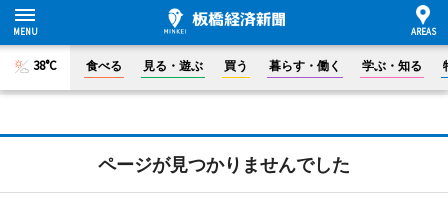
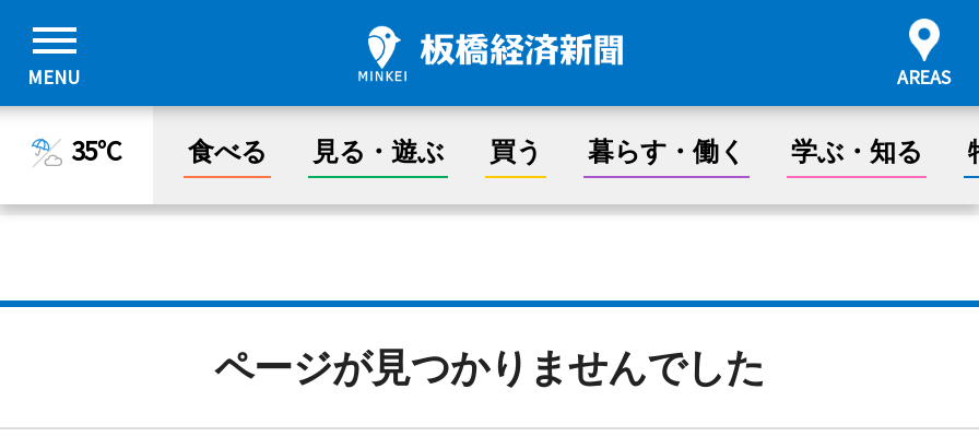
- 38°C
+ 35°C
